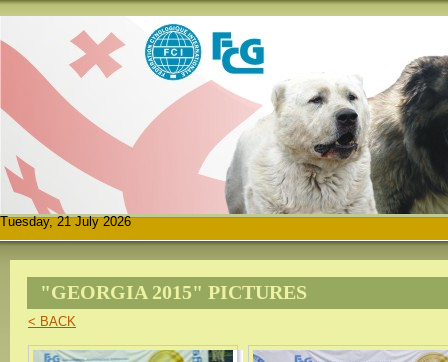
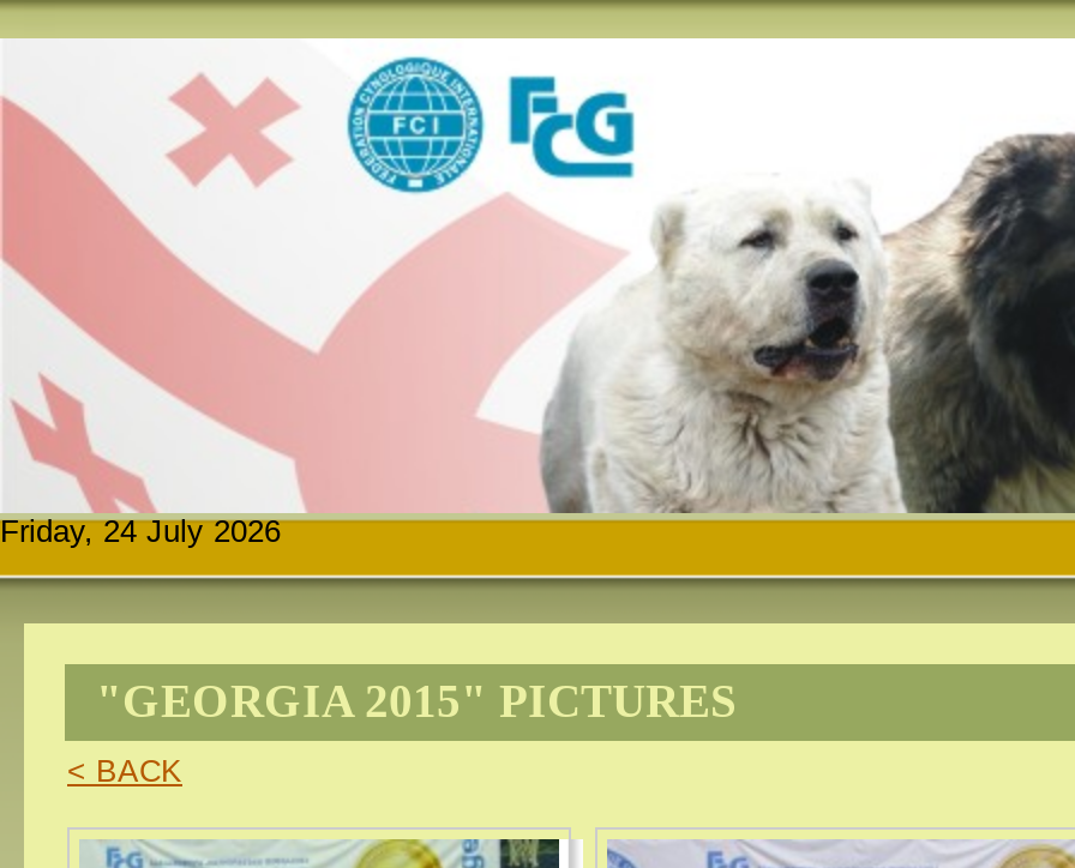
- Tuesday, 21 July 2026
+ Friday, 24 July 2026
